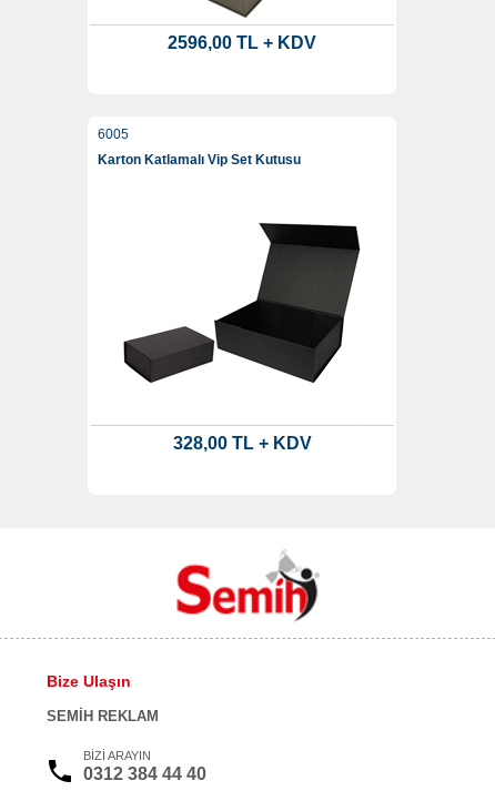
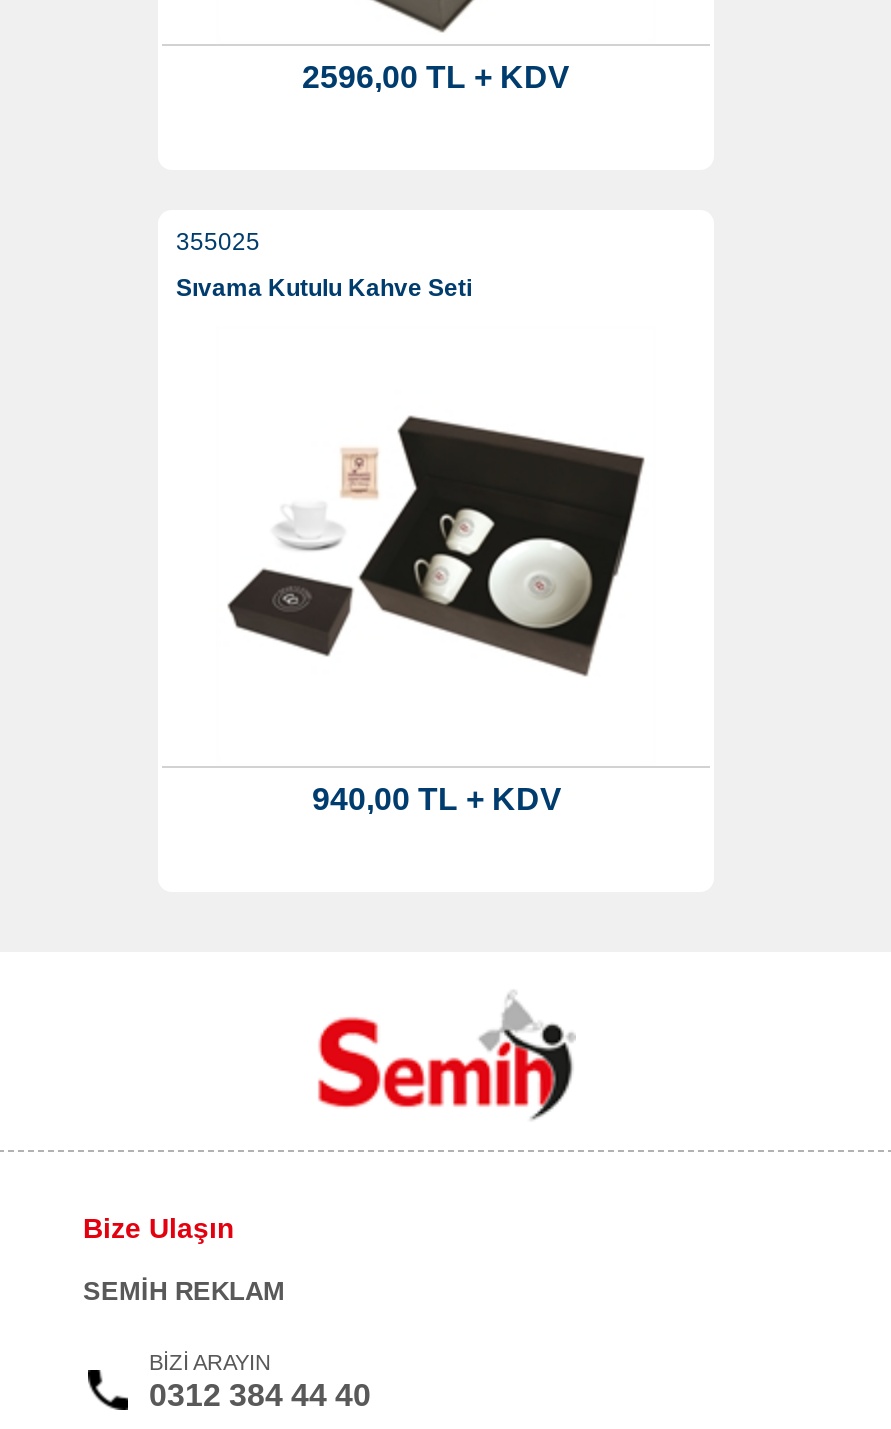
- 6005
+ 355025

- Karton Katlamalı Vip Set Kutusu
+ Sıvama Kutulu Kahve Seti

- [image]
+ [image]

- 328,00 TL + KDV
+ 940,00 TL + KDV
